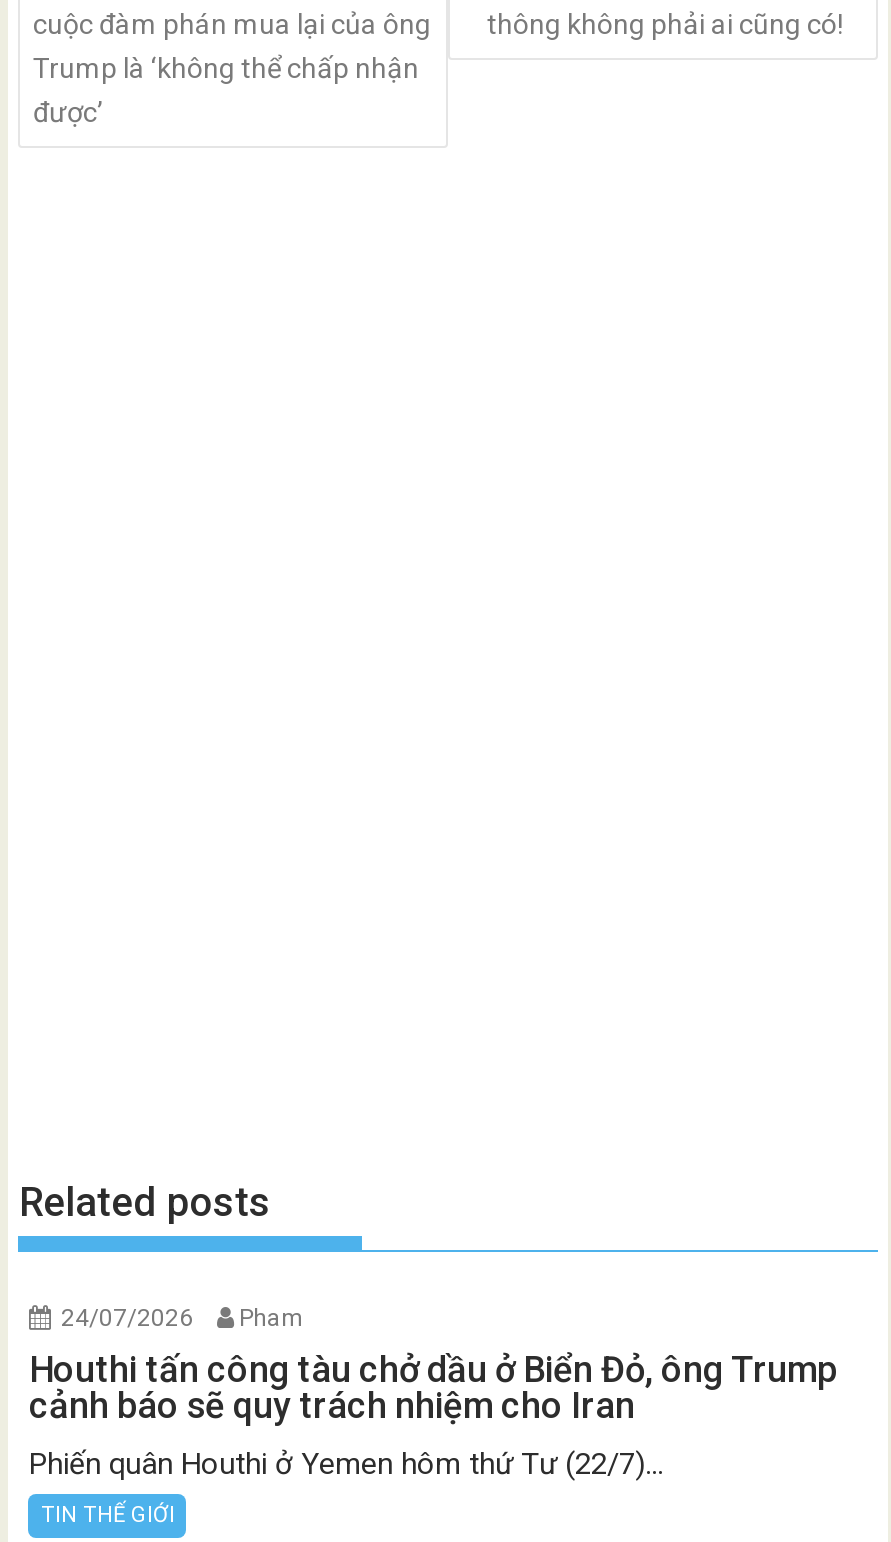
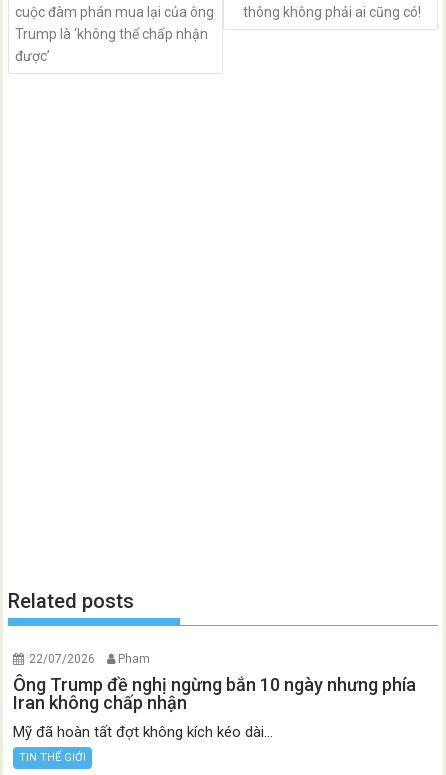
- 24/07/2026 Pham
+ 22/07/2026 Pham

- Houthi tấn công tàu chở dầu ở Biển Đỏ, ông Trump
- cảnh báo sẽ quy trách nhiệm cho Iran
+ Ông Trump đề nghị ngừng bắn 10 ngày nhưng phía
+ Iran không chấp nhận

- Phiến quân Houthi ở Yemen hôm thứ Tư (22/7)...
+ Mỹ đã hoàn tất đợt không kích kéo dài...
